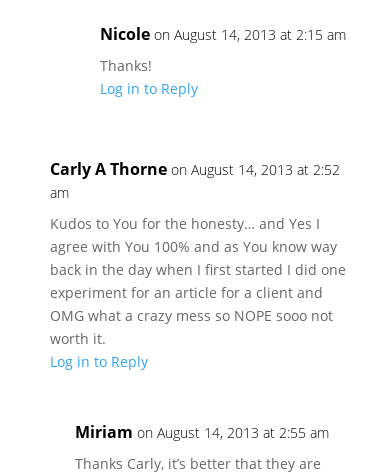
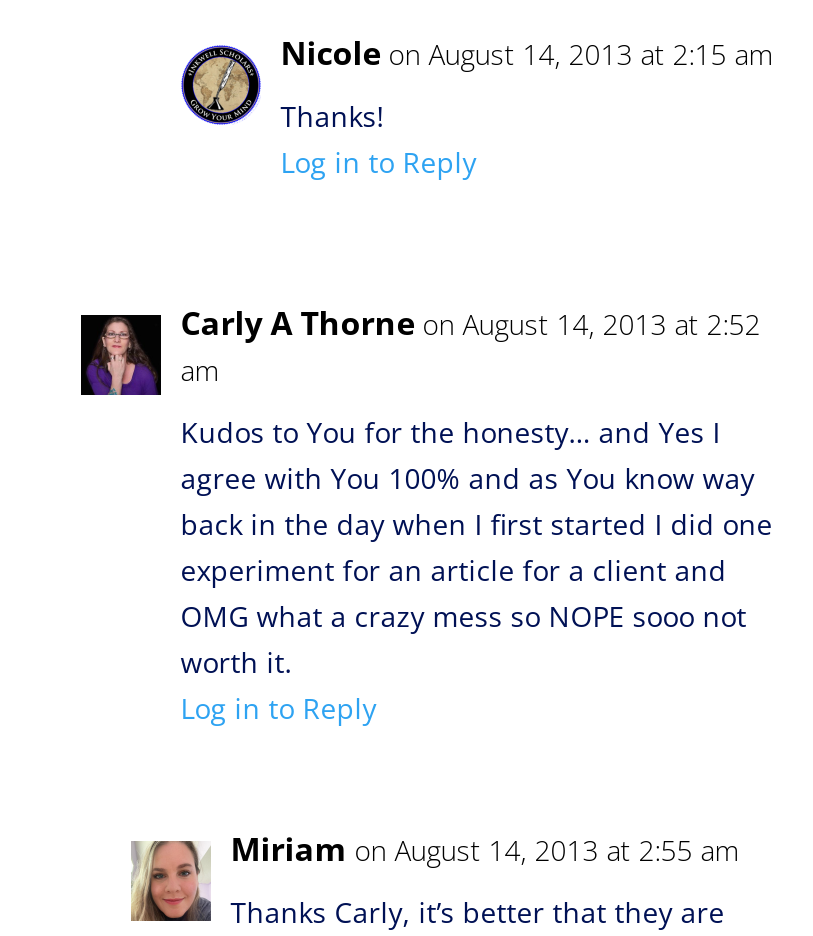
+ [image]

+ [image]

+ [image]
